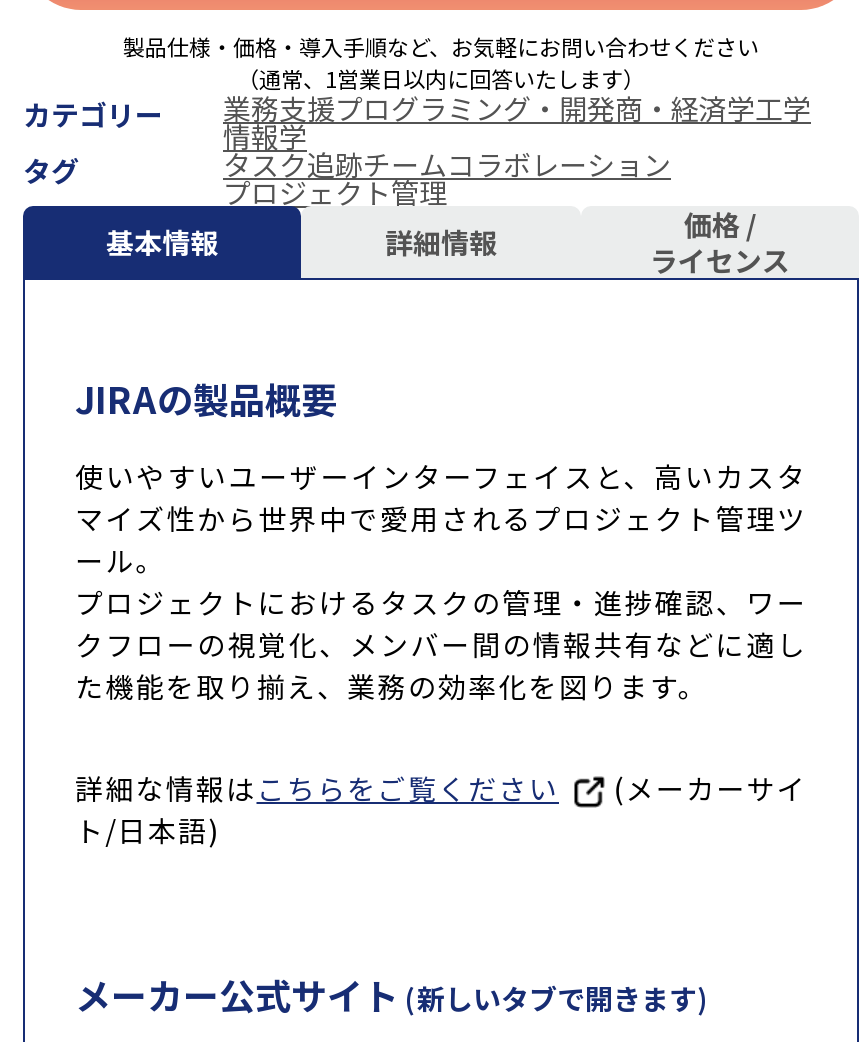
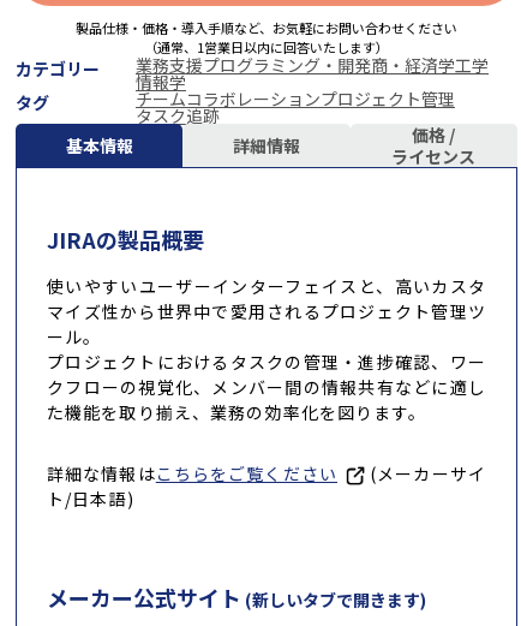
- タスク追跡チームコラボレーション
- プロジェクト管理
+ チームコラボレーションプロジェクト管理
+ タスク追跡
